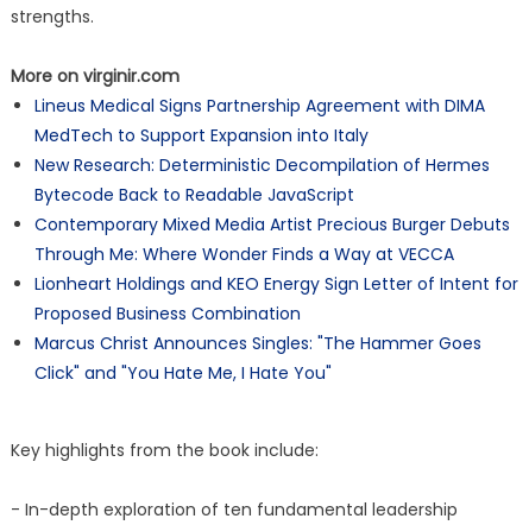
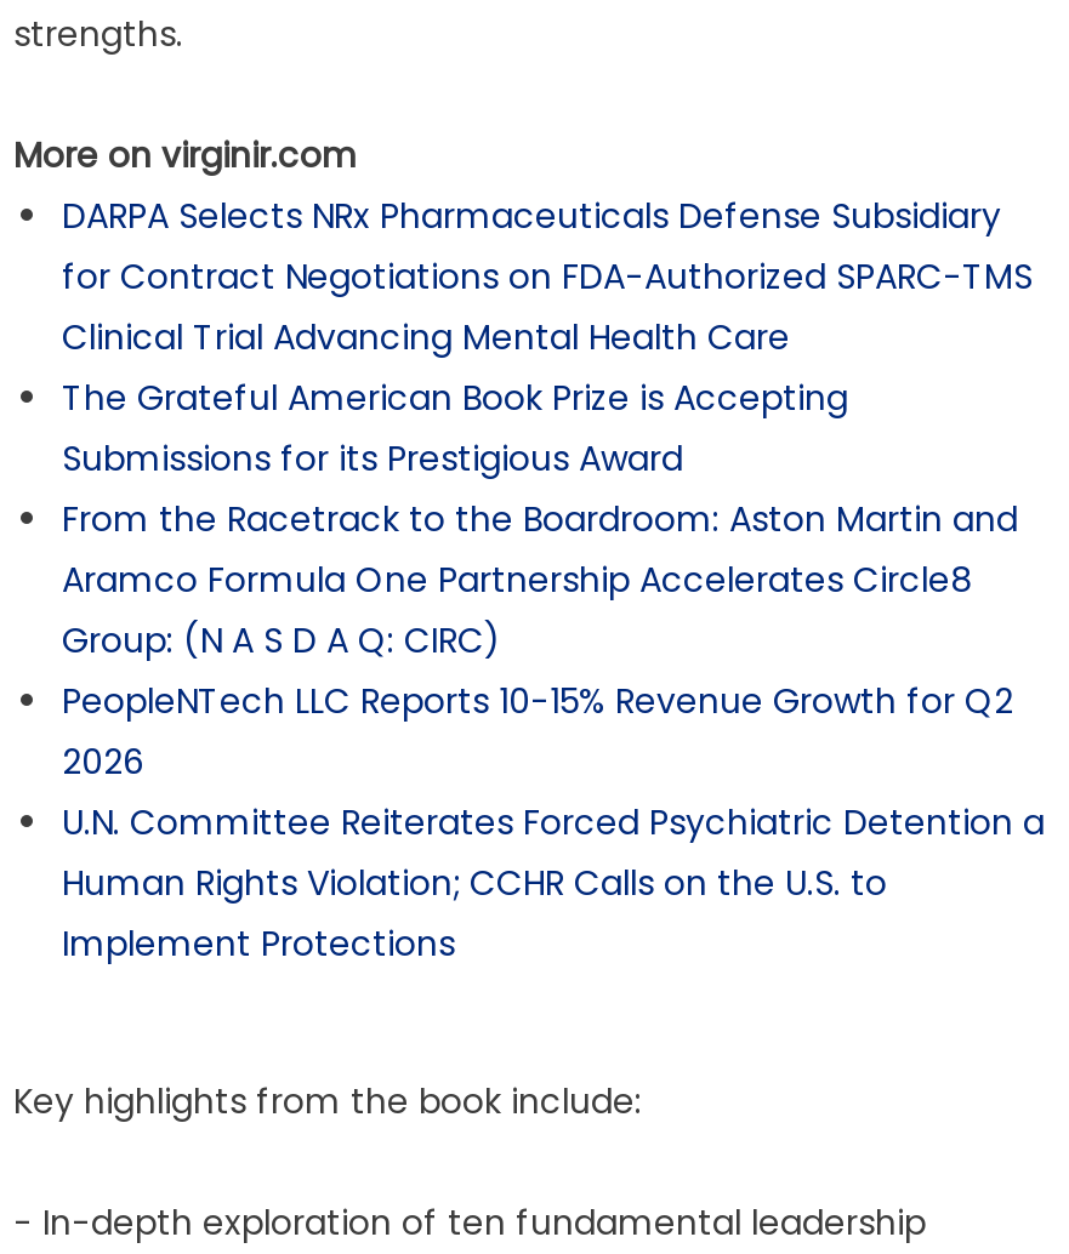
- Lineus Medical Signs Partnership Agreement with DIMA
- MedTech to Support Expansion into Italy
- New Research: Deterministic Decompilation of Hermes
- Bytecode Back to Readable JavaScript
- Contemporary Mixed Media Artist Precious Burger Debuts
- Through Me: Where Wonder Finds a Way at VECCA
- Lionheart Holdings and KEO Energy Sign Letter of Intent for
- Proposed Business Combination
- Marcus Christ Announces Singles: "The Hammer Goes
- Click" and "You Hate Me, I Hate You"
+ DARPA Selects NRx Pharmaceuticals Defense Subsidiary
+ for Contract Negotiations on FDA-Authorized SPARC-TMS
+ Clinical Trial Advancing Mental Health Care
+ The Grateful American Book Prize is Accepting
+ Submissions for its Prestigious Award
+ From the Racetrack to the Boardroom: Aston Martin and
+ Aramco Formula One Partnership Accelerates Circle8
+ Group: (N A S D A Q: CIRC)
+ PeopleNTech LLC Reports 10-15% Revenue Growth for Q2
+ 2026
+ U.N. Committee Reiterates Forced Psychiatric Detention a
+ Human Rights Violation; CCHR Calls on the U.S. to
+ Implement Protections
